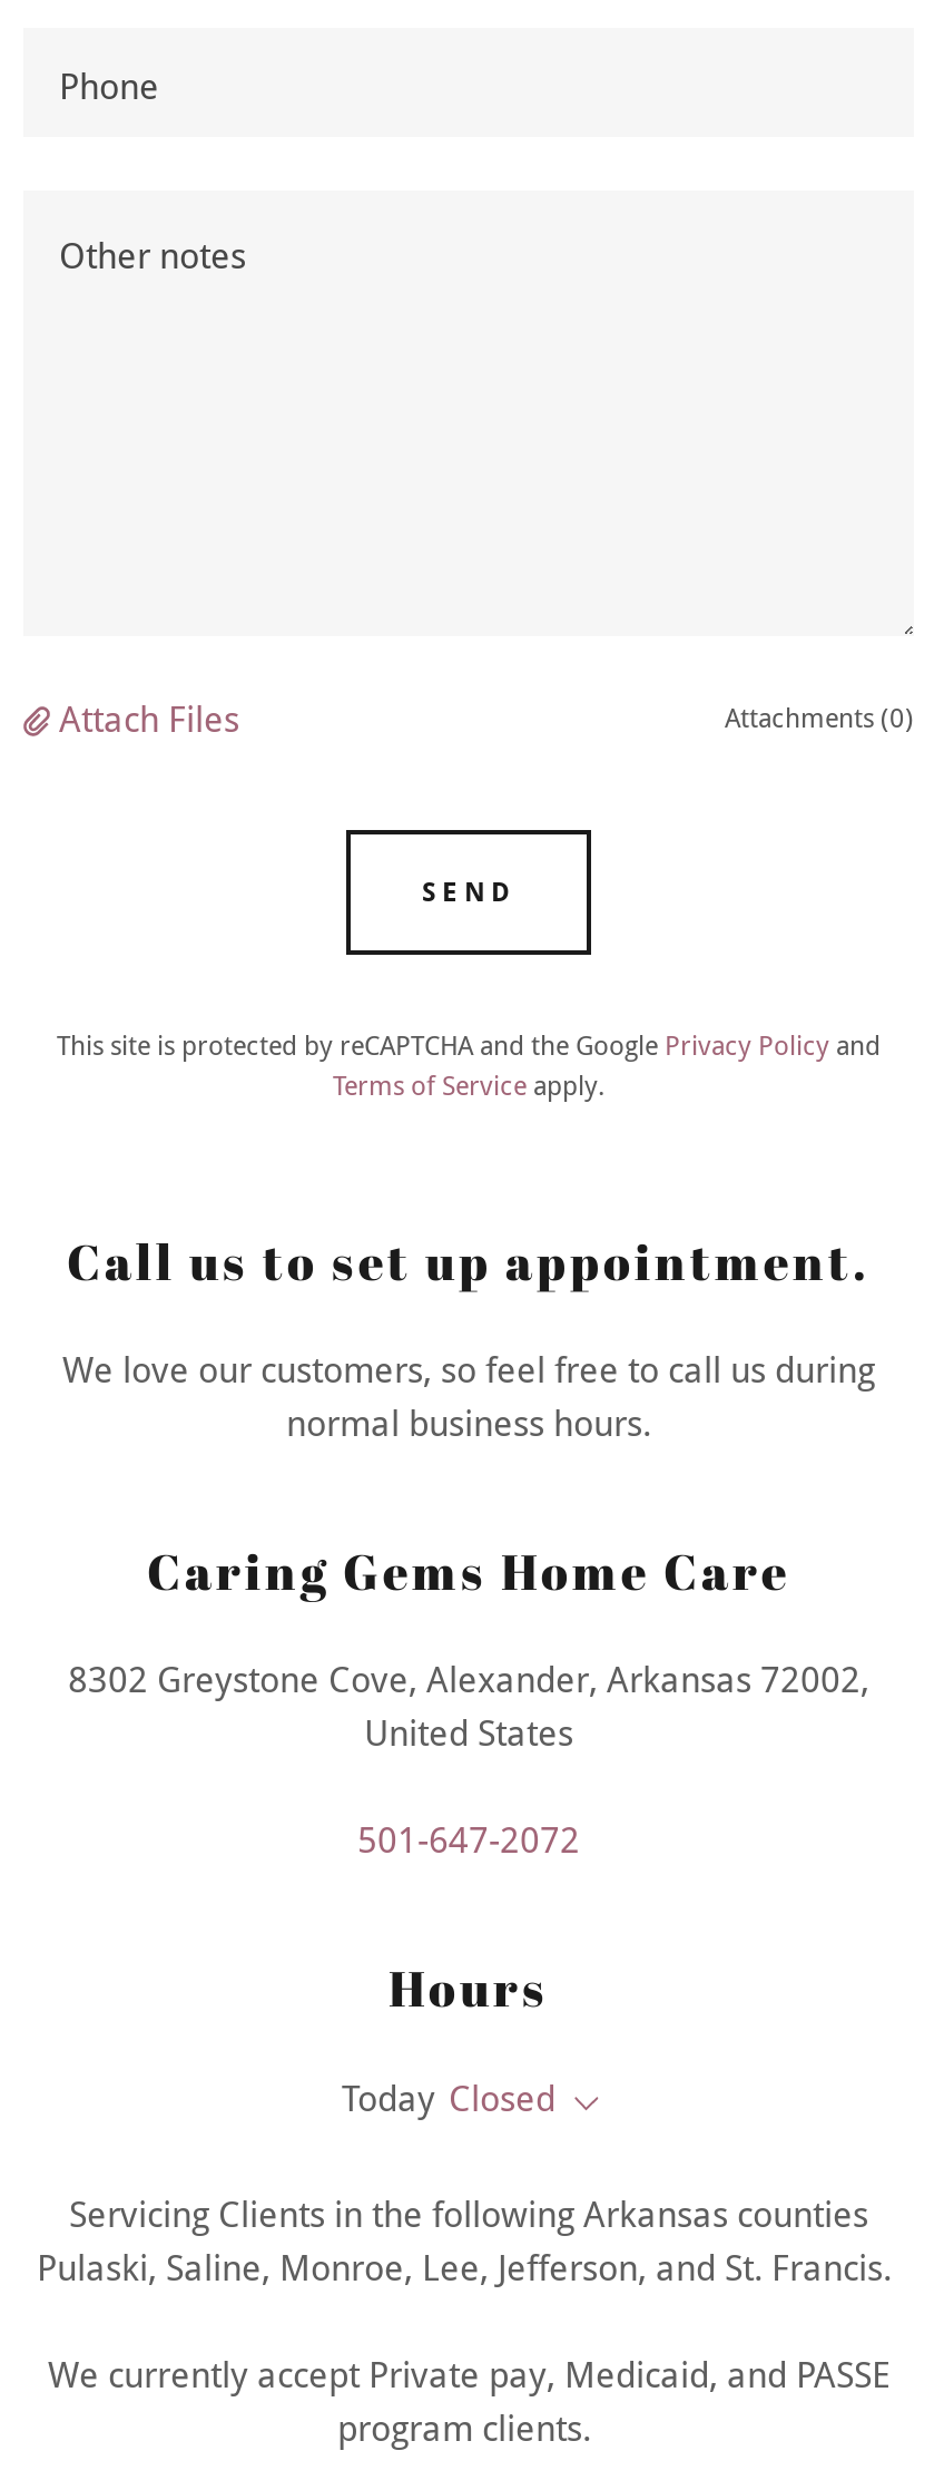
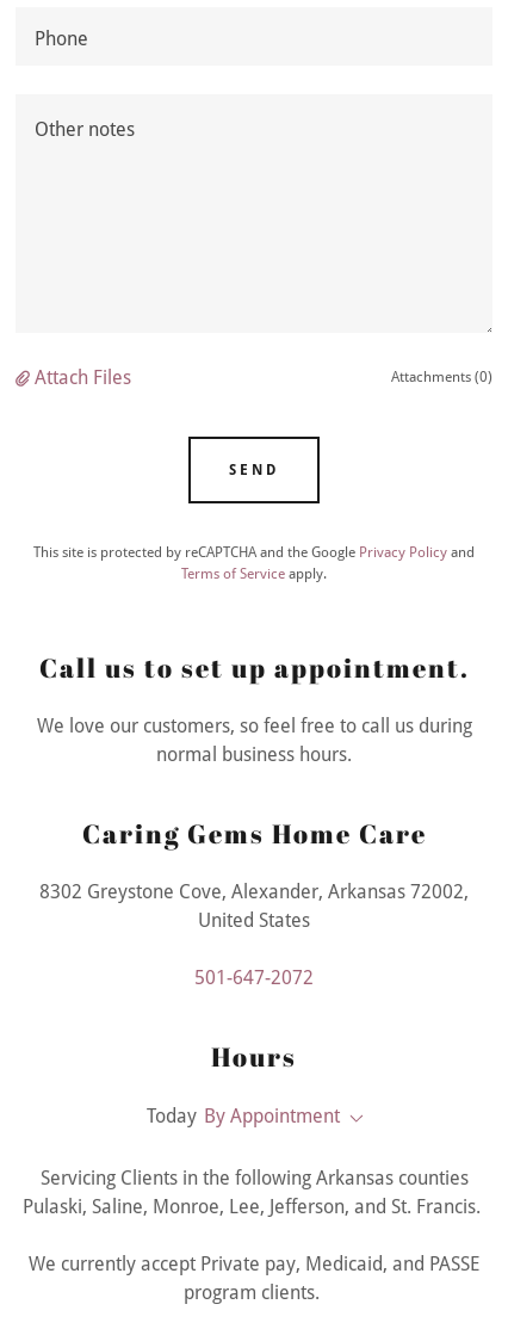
- Today Closed
+ Today By Appointment
